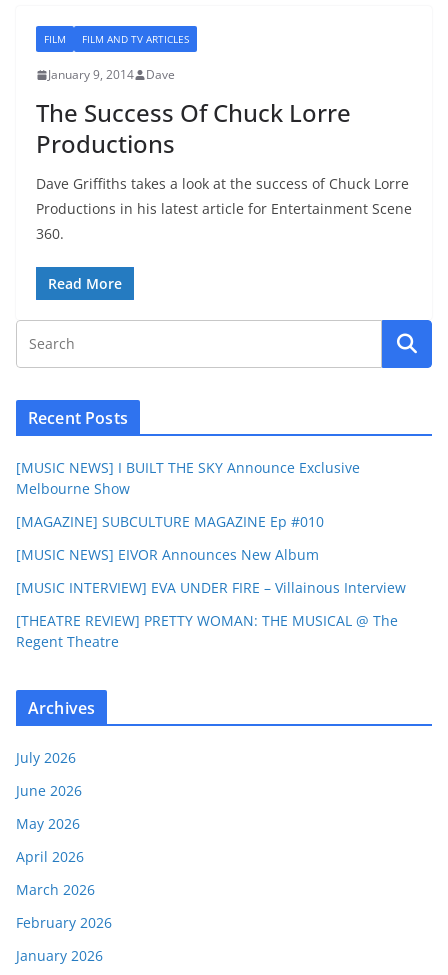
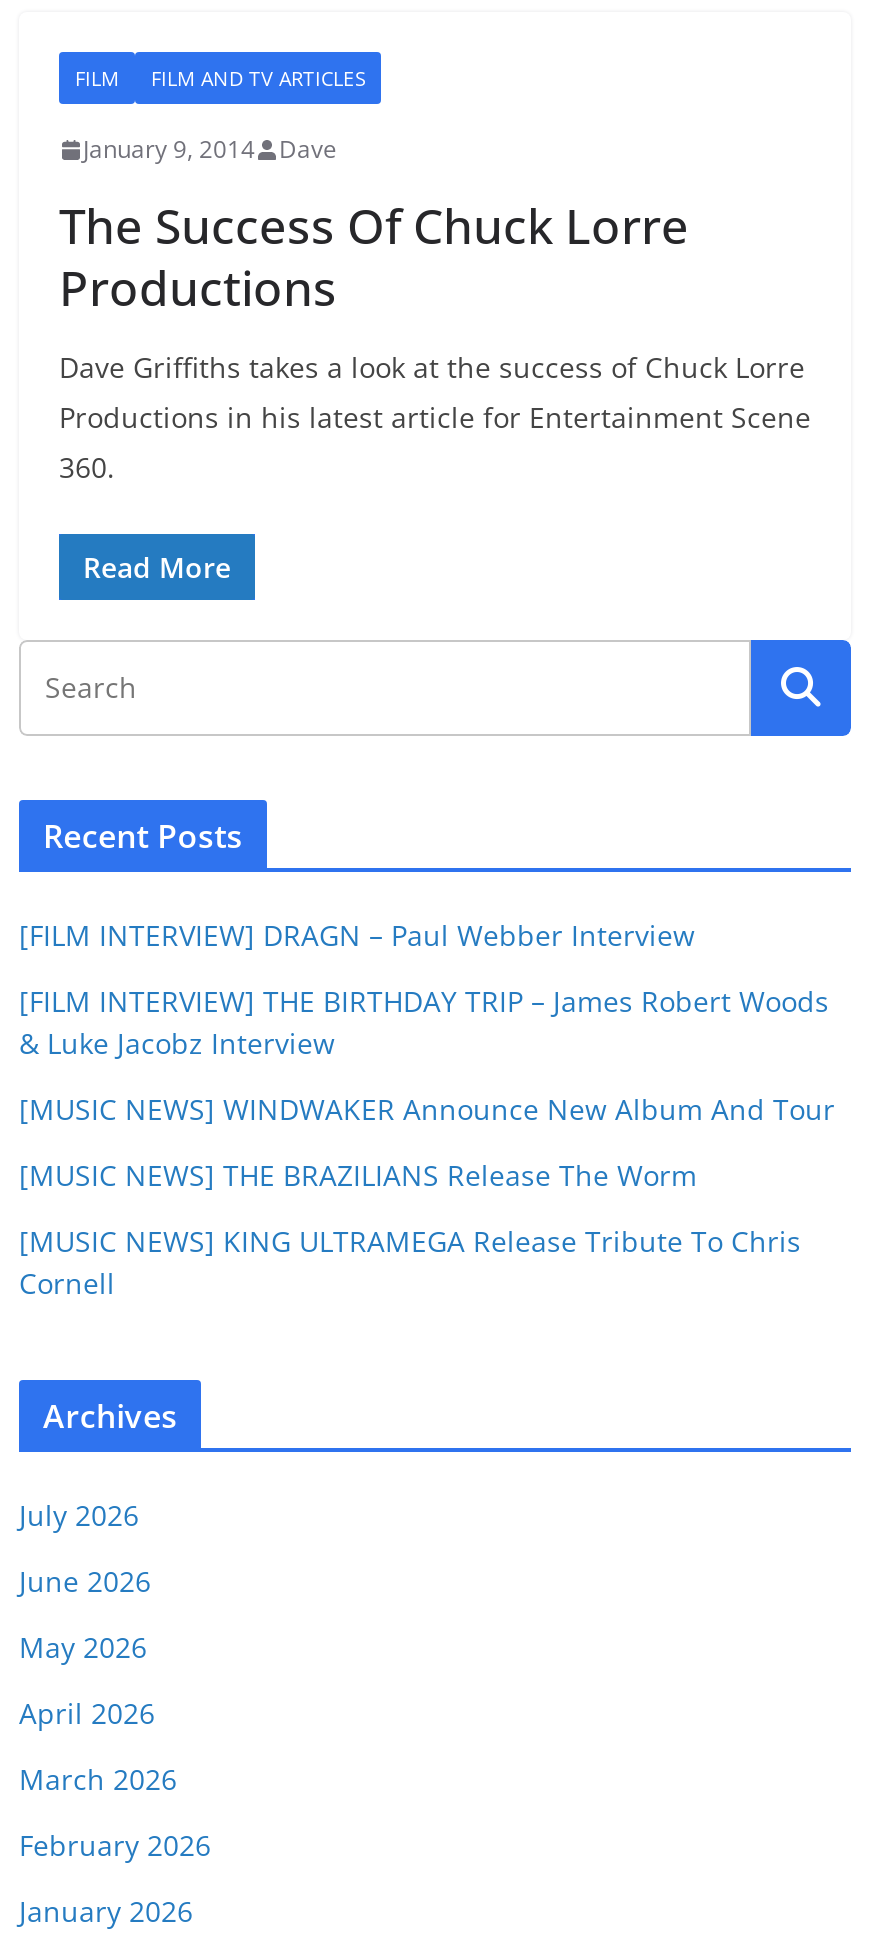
- [MUSIC NEWS] I BUILT THE SKY Announce Exclusive
- Melbourne Show
+ [FILM INTERVIEW] DRAGN – Paul Webber Interview

- [MAGAZINE] SUBCULTURE MAGAZINE Ep #010
+ [FILM INTERVIEW] THE BIRTHDAY TRIP – James Robert Woods
+ & Luke Jacobz Interview

- [MUSIC NEWS] EIVOR Announces New Album
+ [MUSIC NEWS] WINDWAKER Announce New Album And Tour

- [MUSIC INTERVIEW] EVA UNDER FIRE – Villainous Interview
+ [MUSIC NEWS] THE BRAZILIANS Release The Worm

- [THEATRE REVIEW] PRETTY WOMAN: THE MUSICAL @ The
- Regent Theatre
+ [MUSIC NEWS] KING ULTRAMEGA Release Tribute To Chris
+ Cornell
